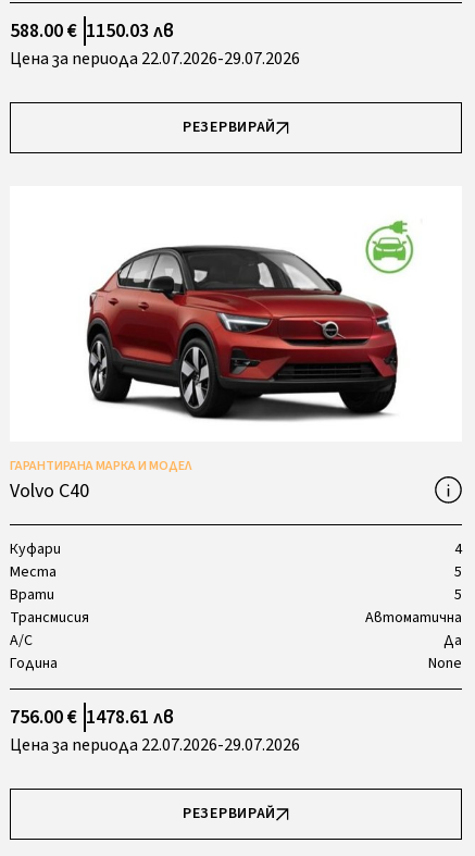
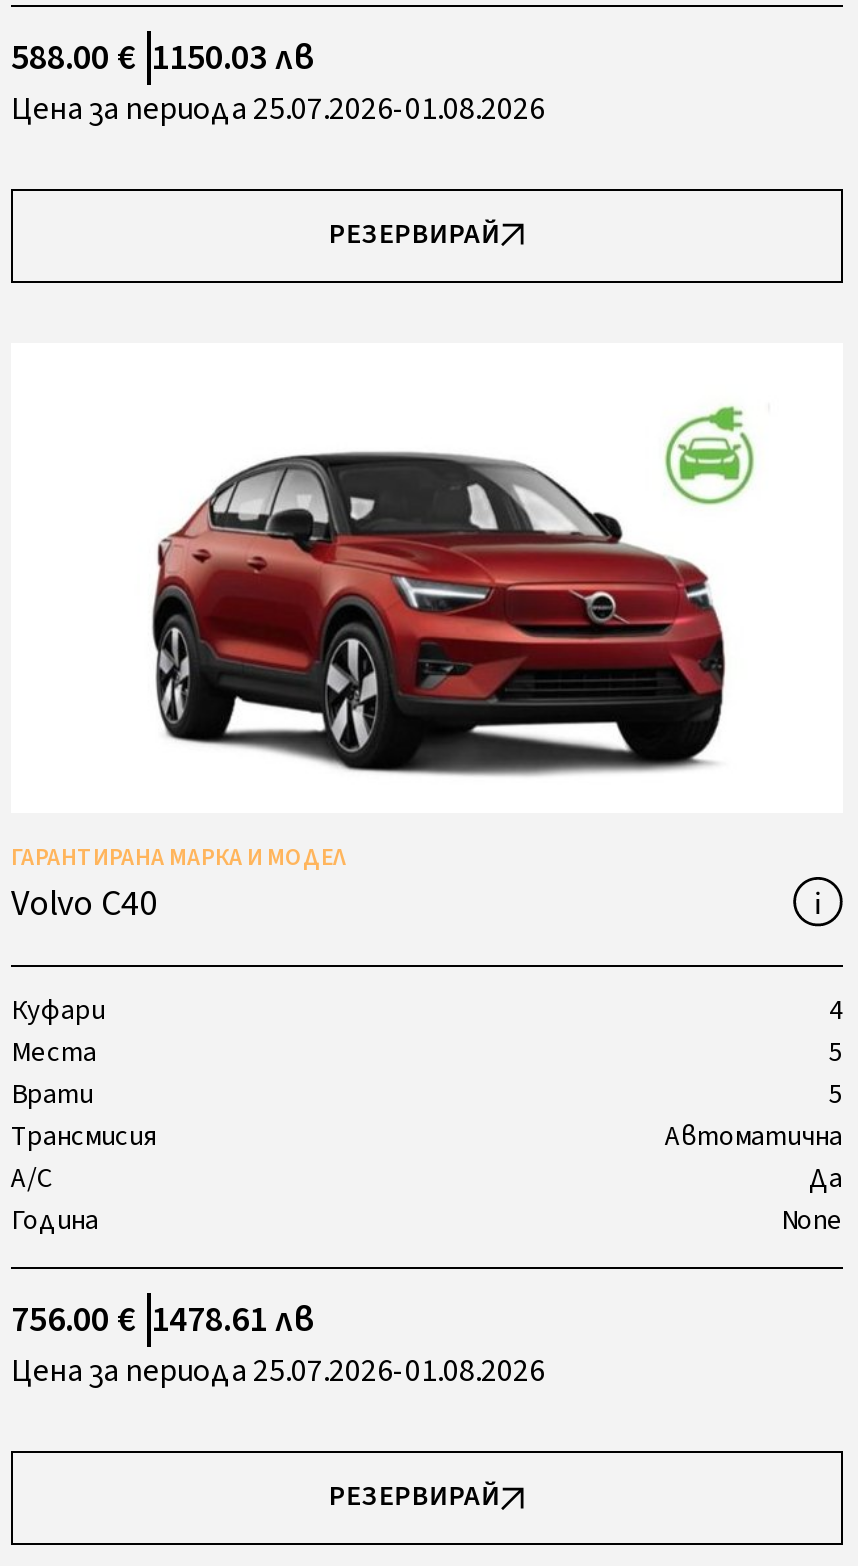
- Цена за периода 22.07.2026-29.07.2026
+ Цена за периода 25.07.2026-01.08.2026

- Цена за периода 22.07.2026-29.07.2026
+ Цена за периода 25.07.2026-01.08.2026
